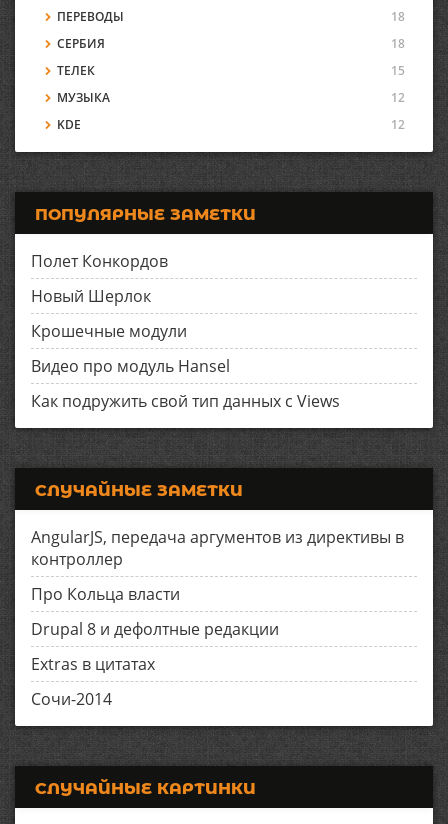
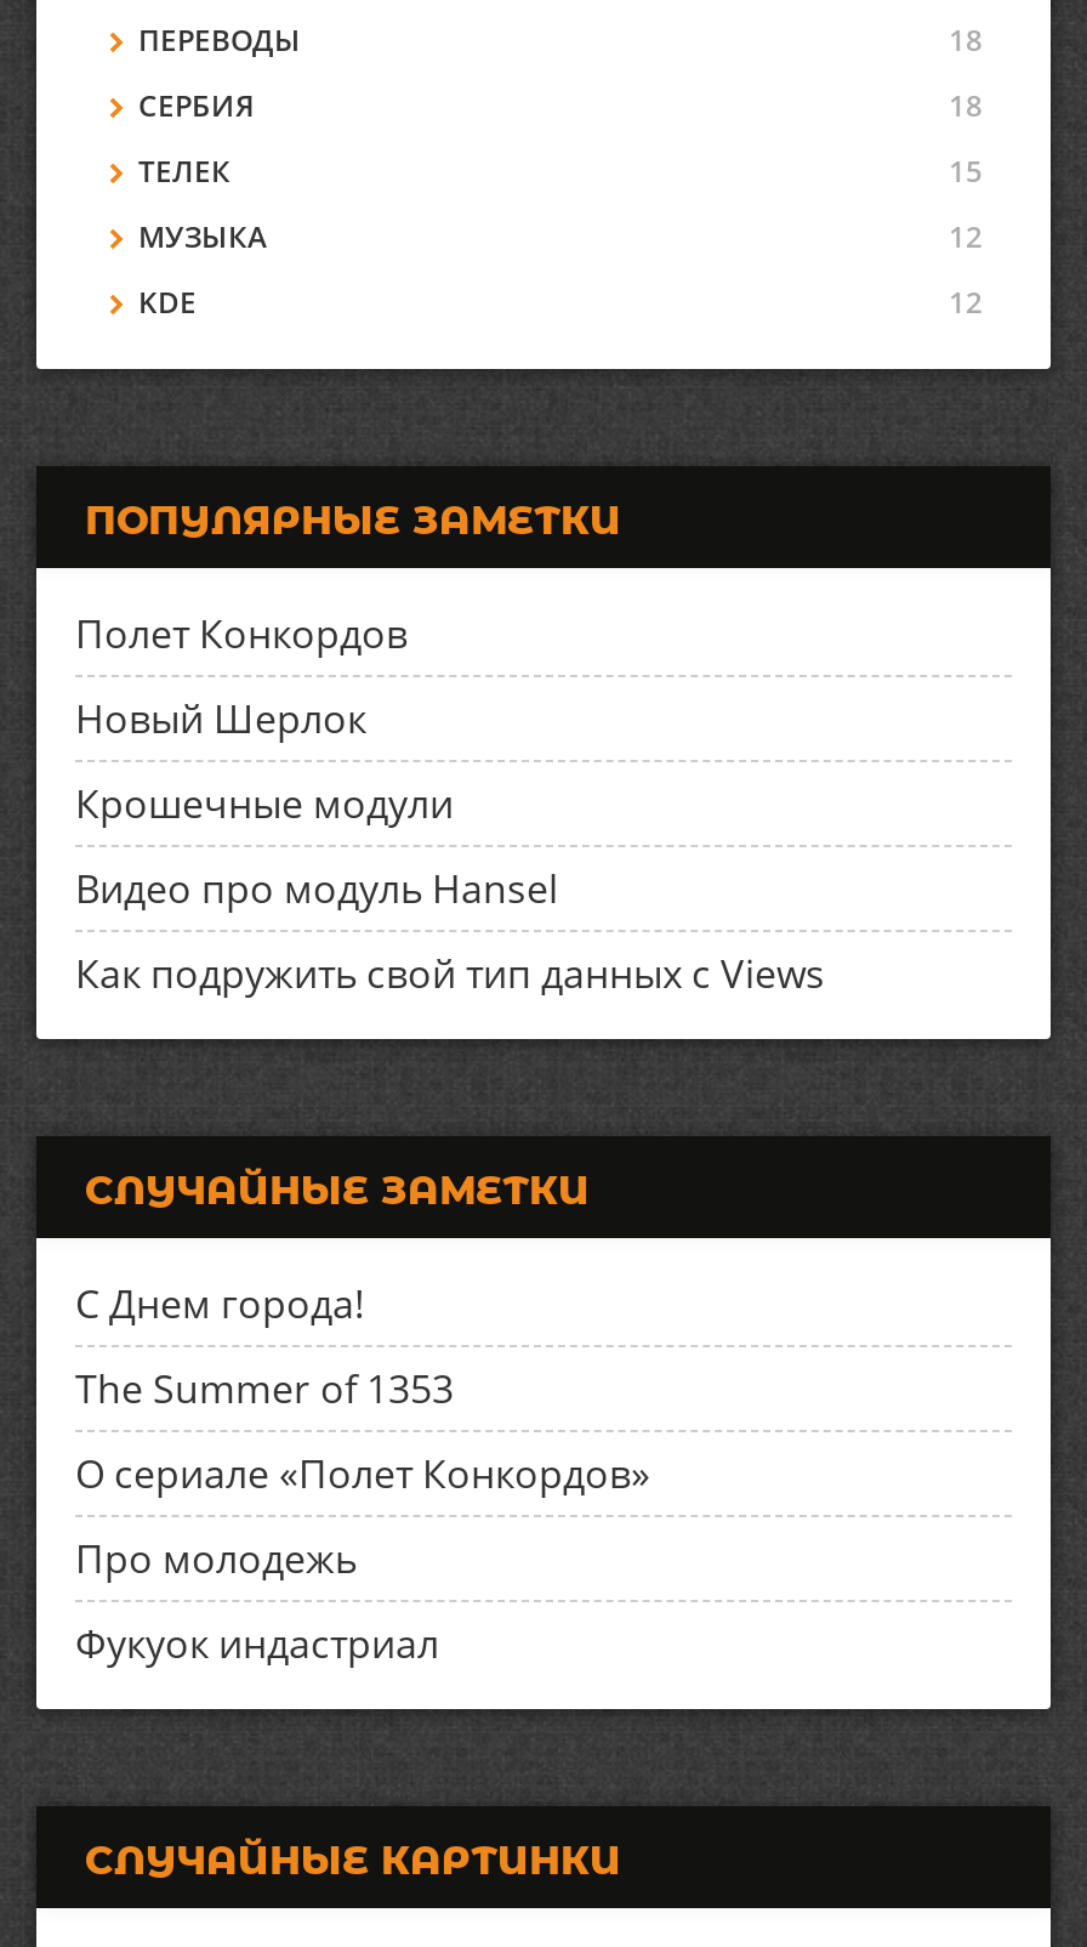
- AngularJS, передача аргументов из директивы в
- контроллер
+ С Днем города!

- Про Кольца власти
+ The Summer of 1353

- Drupal 8 и дефолтные редакции
+ О сериале «Полет Конкордов»

- Extras в цитатах
+ Про молодежь

- Сочи-2014
+ Фукуок индастриал
